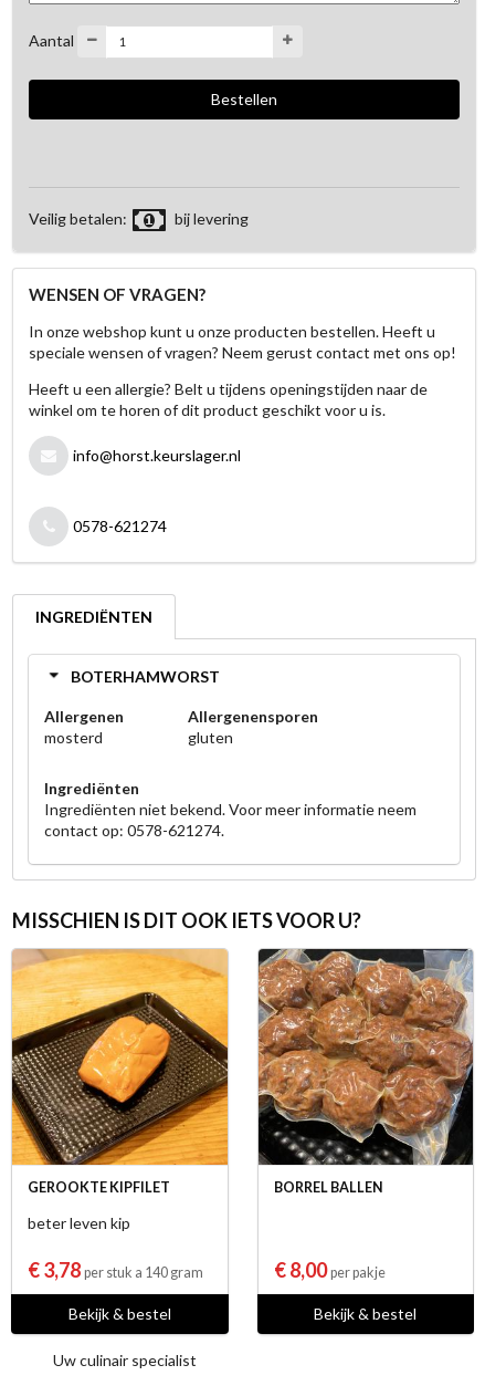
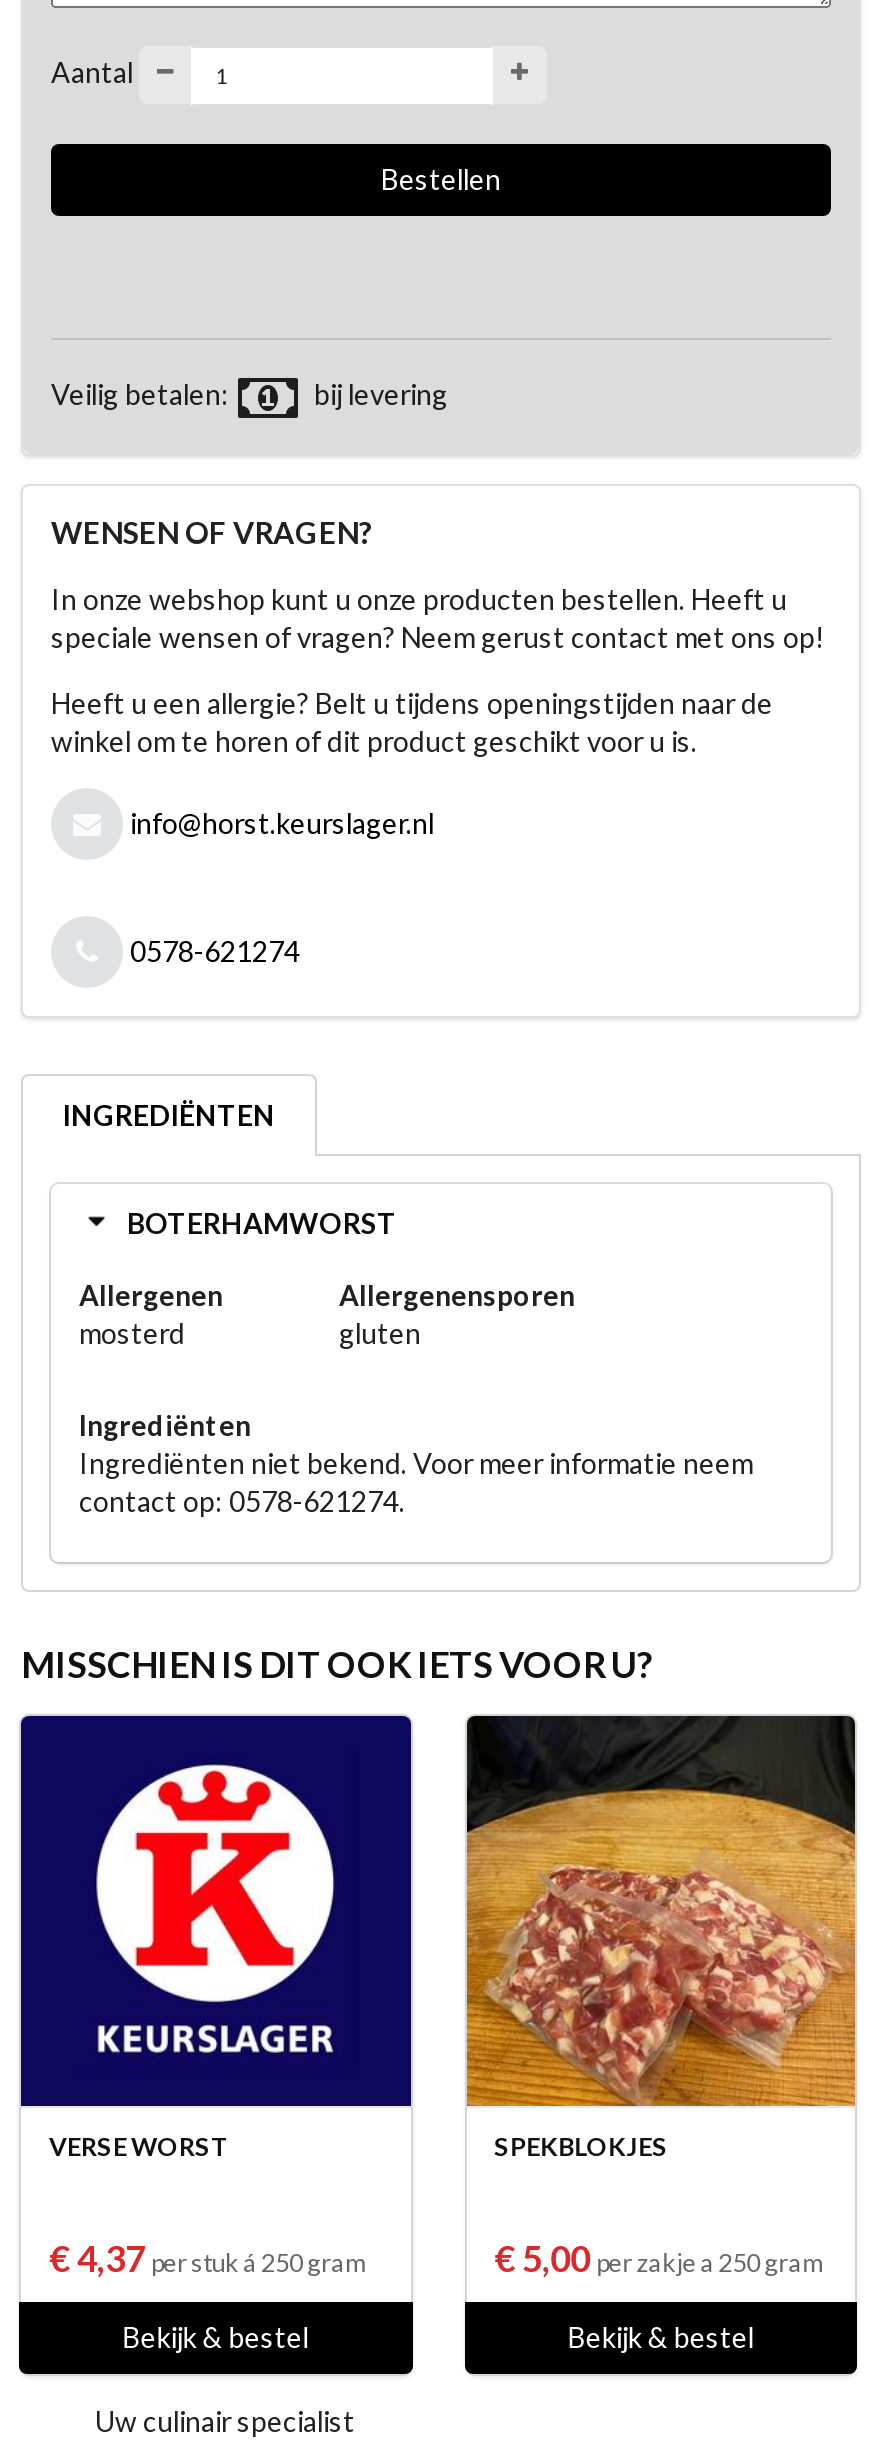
- [image]
- GEROOKTE KIPFILET
- beter leven kip
- € 3,78 per stuk a 140 gram
+ [image]
+ VERSE WORST
+ € 4,37 per stuk á 250 gram

- [image]
- BORREL BALLEN
+ [image]
+ SPEKBLOKJES

- € 8,00 per pakje
+ € 5,00 per zakje a 250 gram
